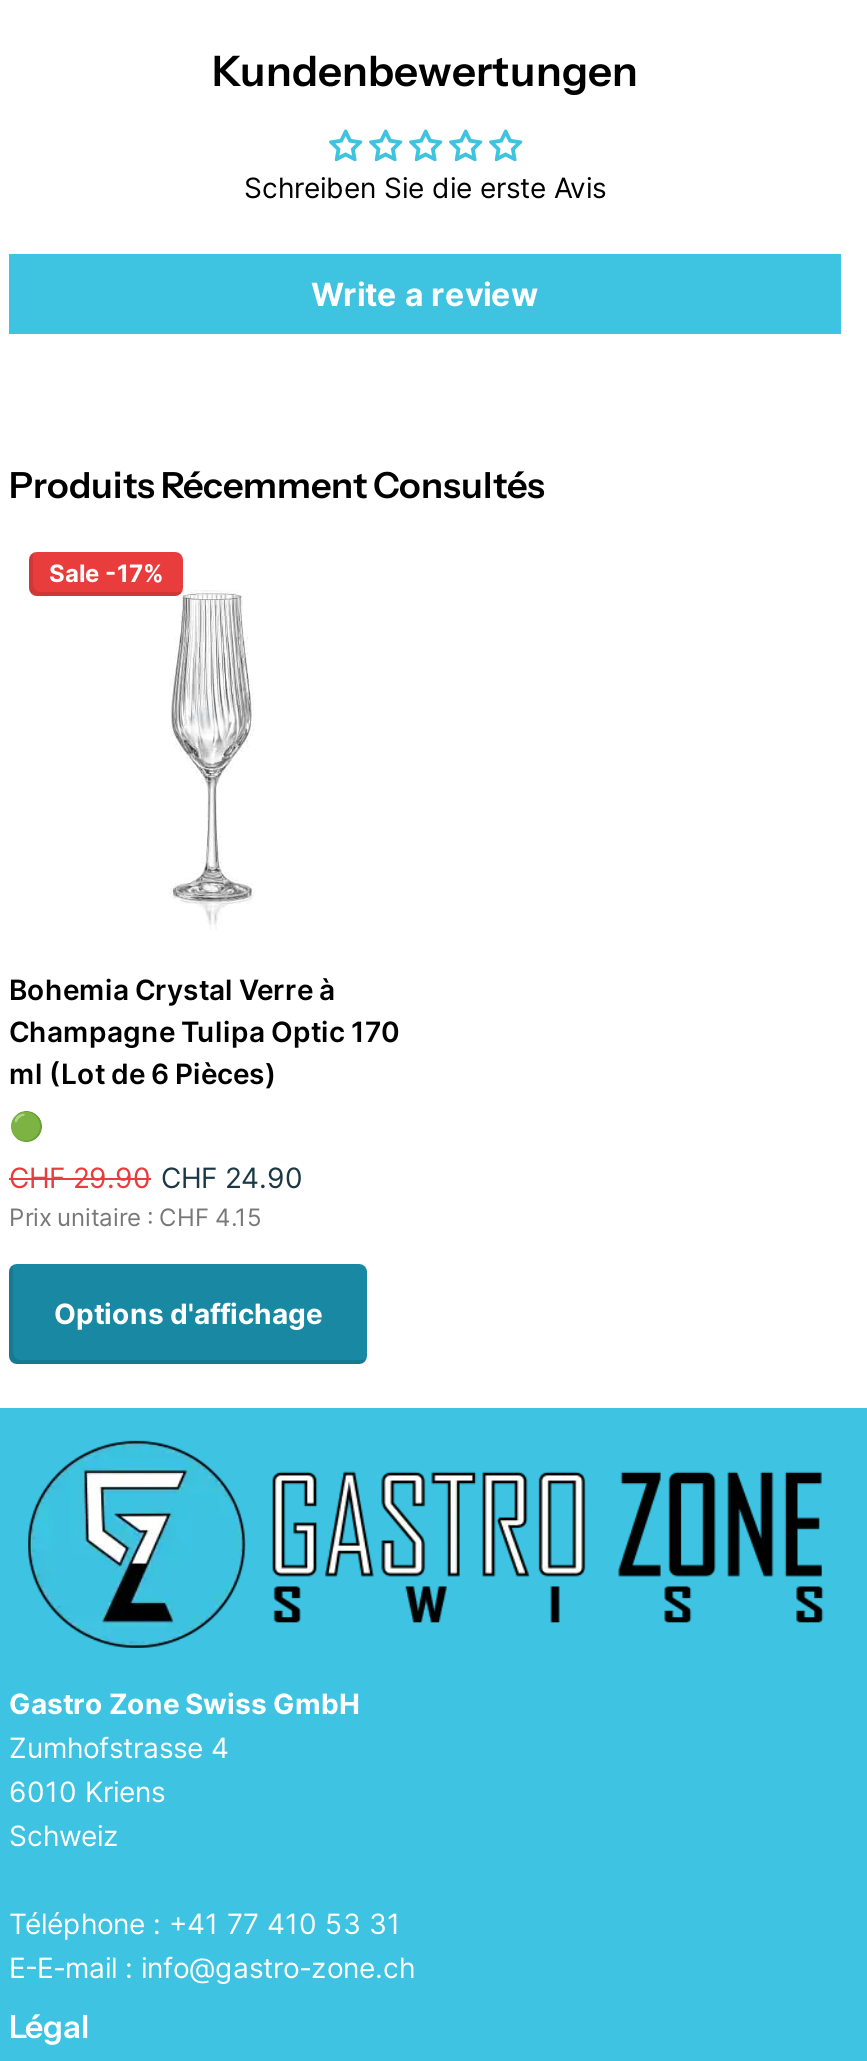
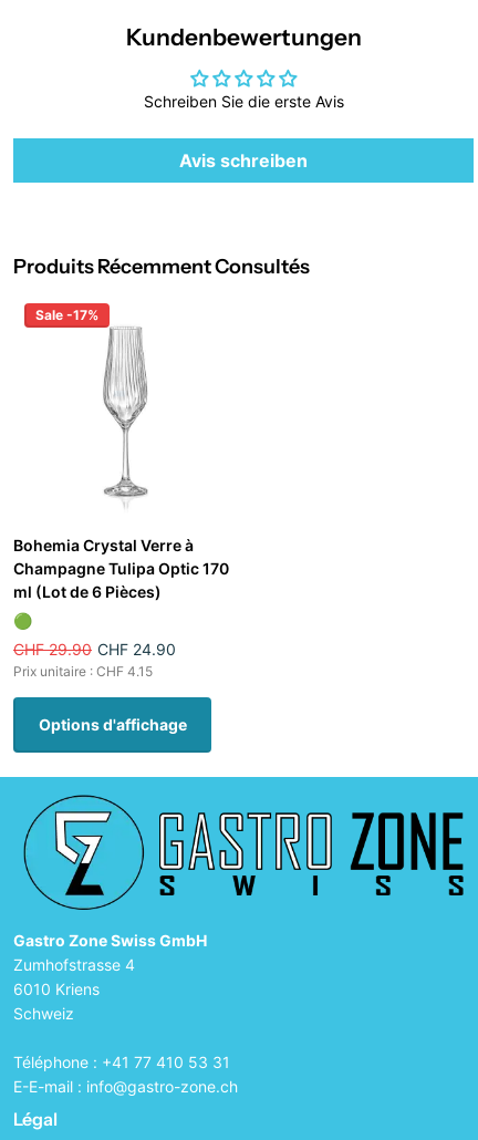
- Write a review
+ Avis schreiben
